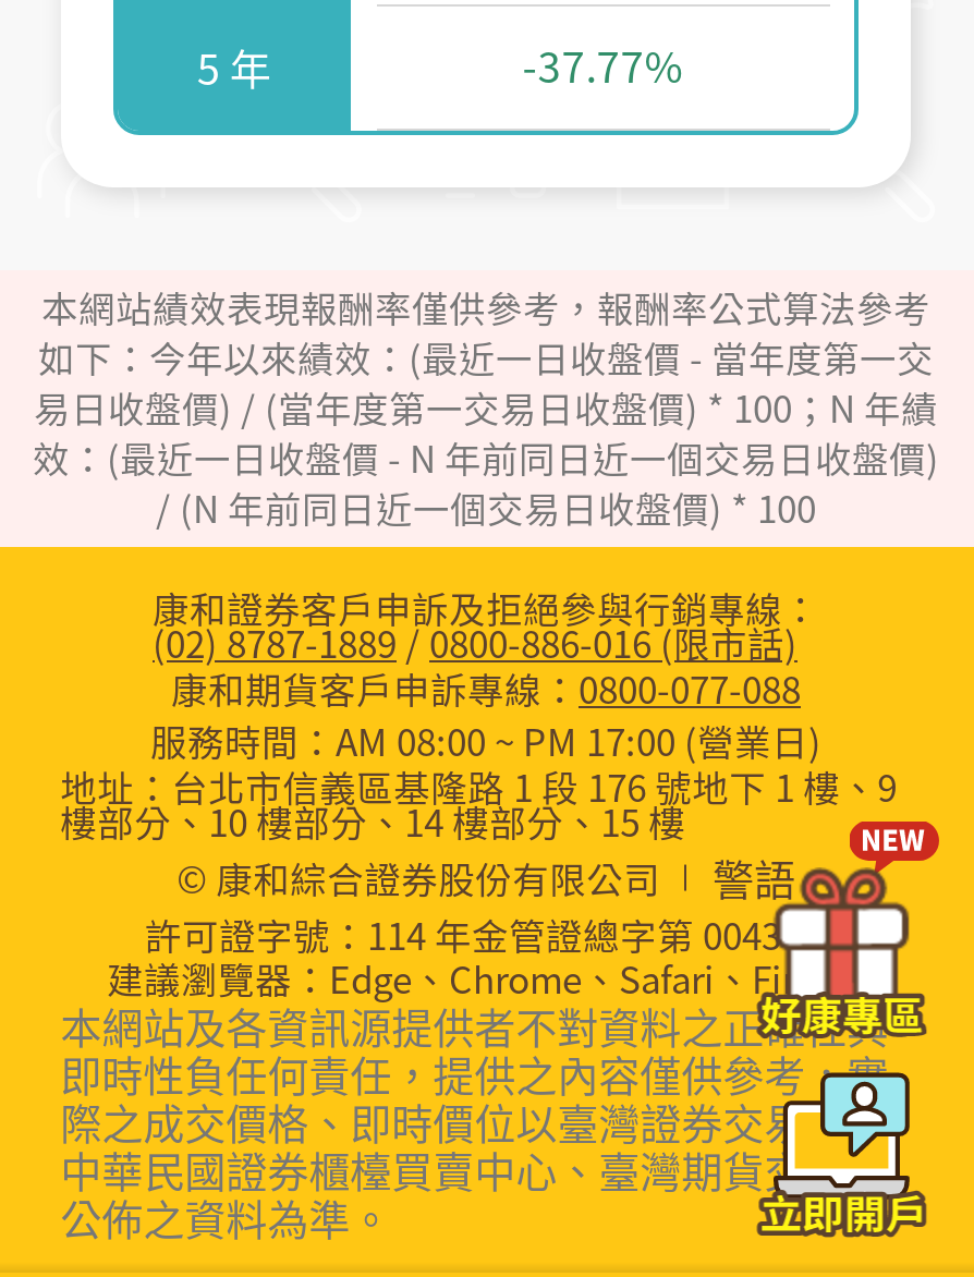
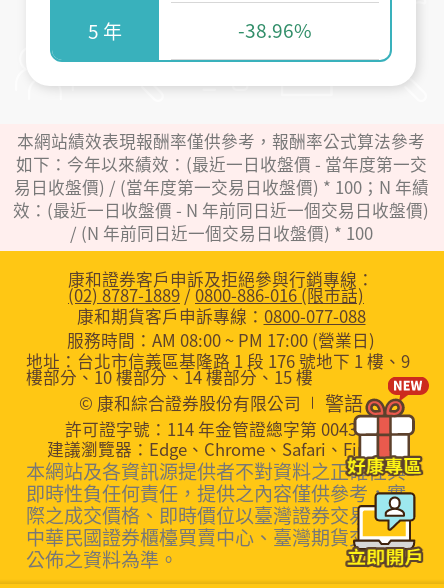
- -37.77%
+ -38.96%
